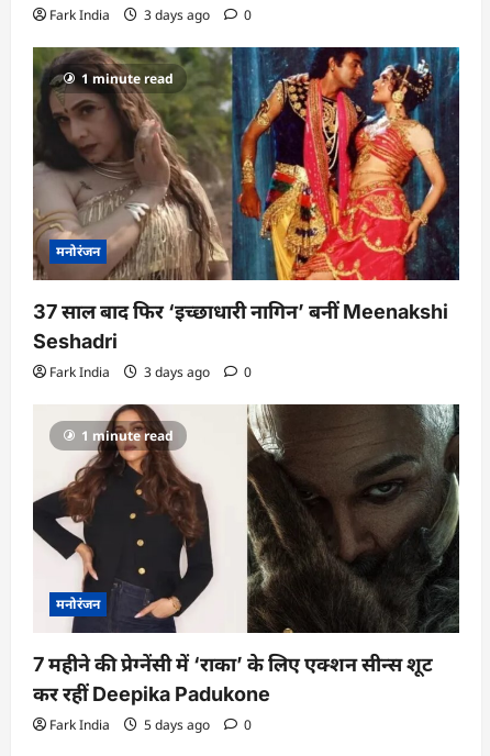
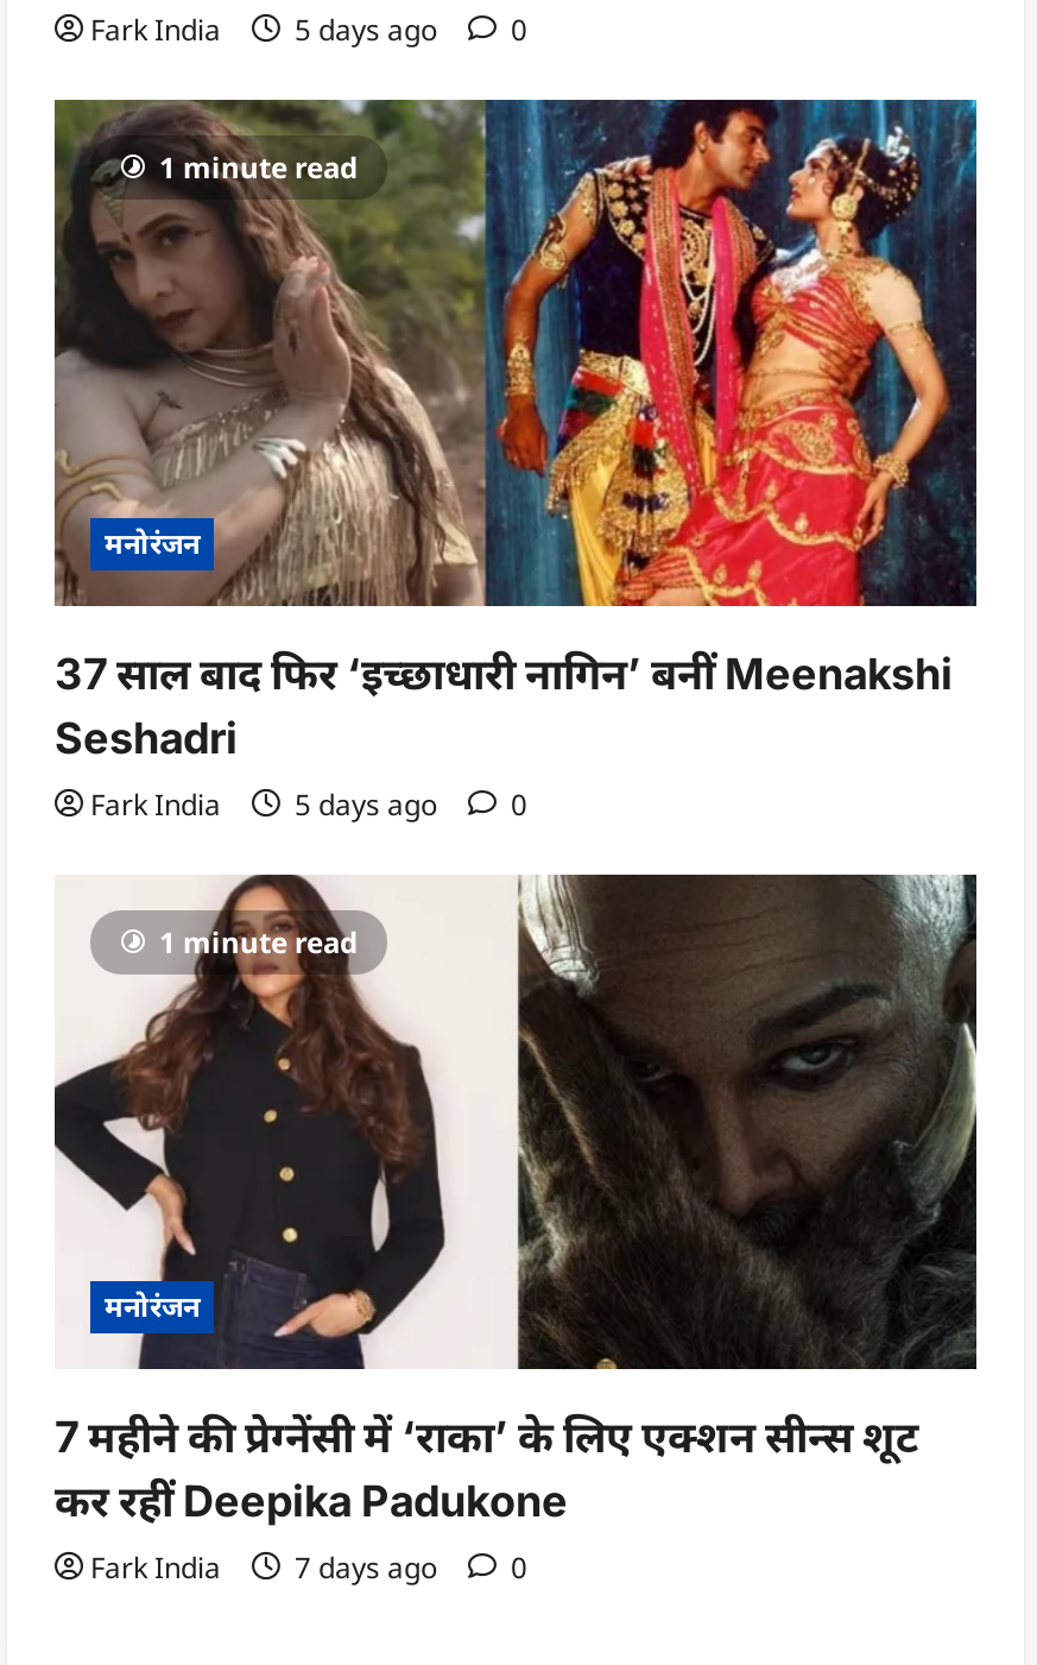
- Fark India 3 days ago 0
+ Fark India 5 days ago 0

- Fark India 3 days ago 0
+ Fark India 5 days ago 0

- Fark India 5 days ago 0
+ Fark India 7 days ago 0
